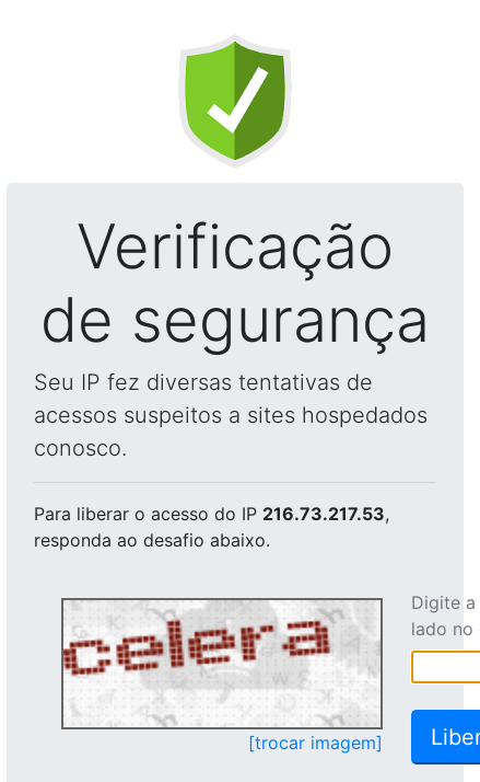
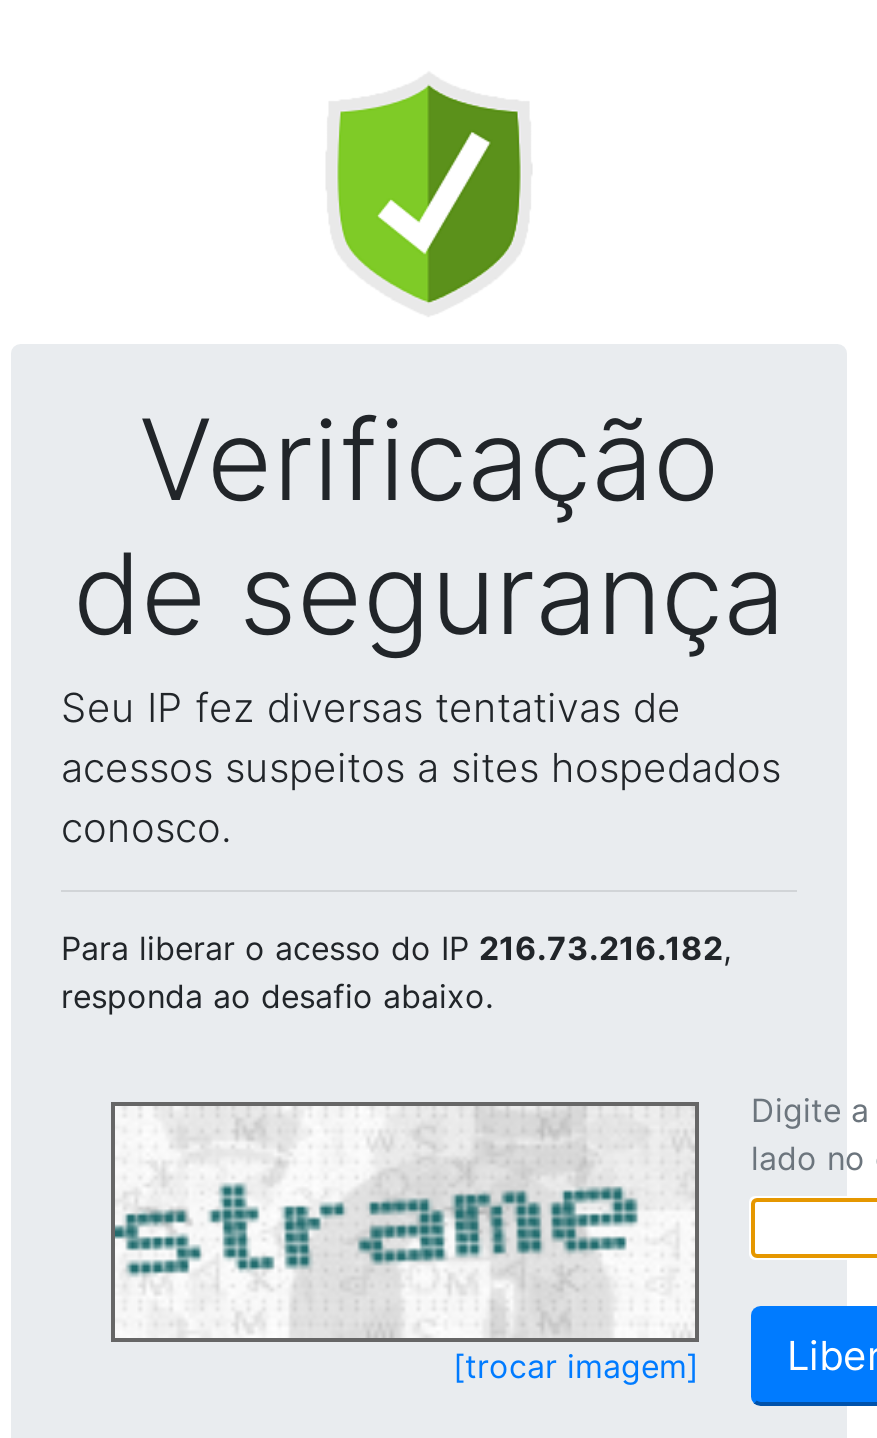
- Para liberar o acesso do IP 216.73.217.53,
+ Para liberar o acesso do IP 216.73.216.182,

- [image]
+ [image]
